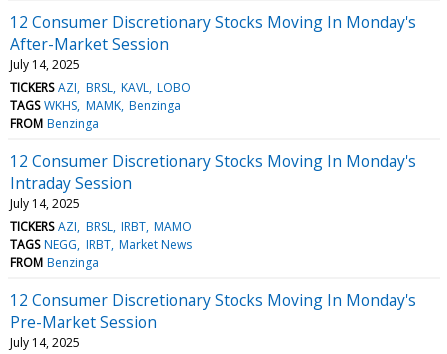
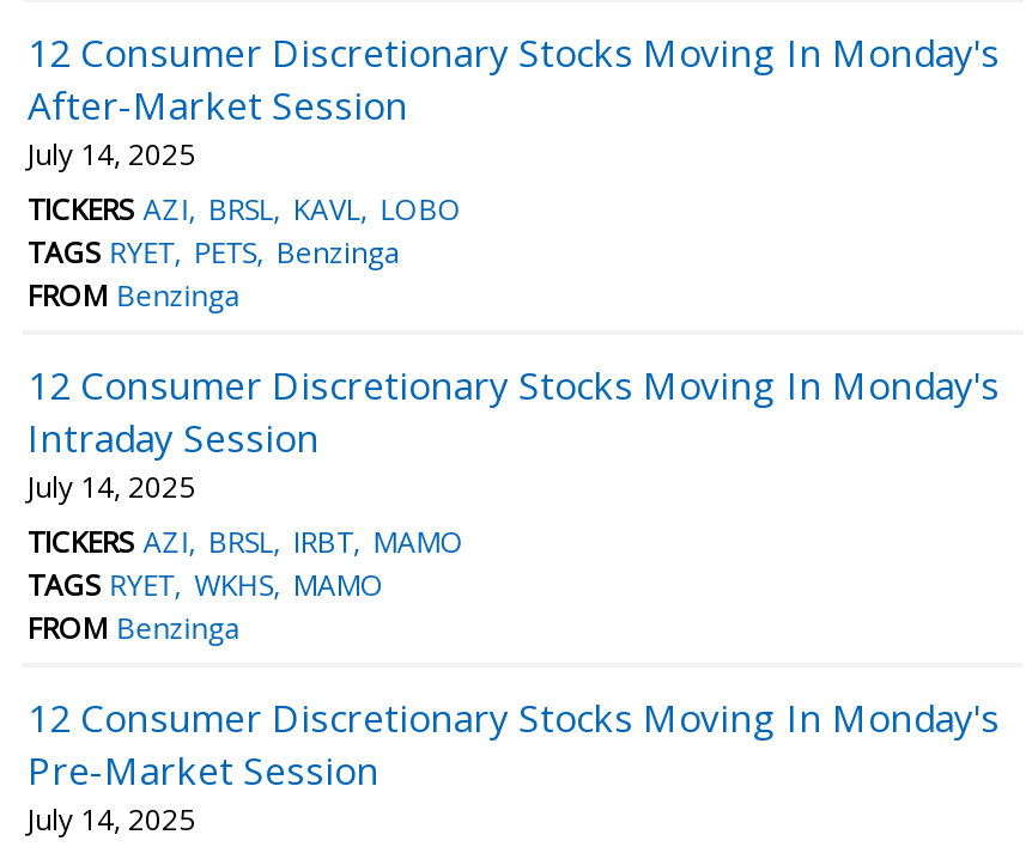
- TAGS WKHS MAMK Benzinga
+ TAGS RYET PETS Benzinga

- TAGS NEGG IRBT Market News
+ TAGS RYET WKHS MAMO
